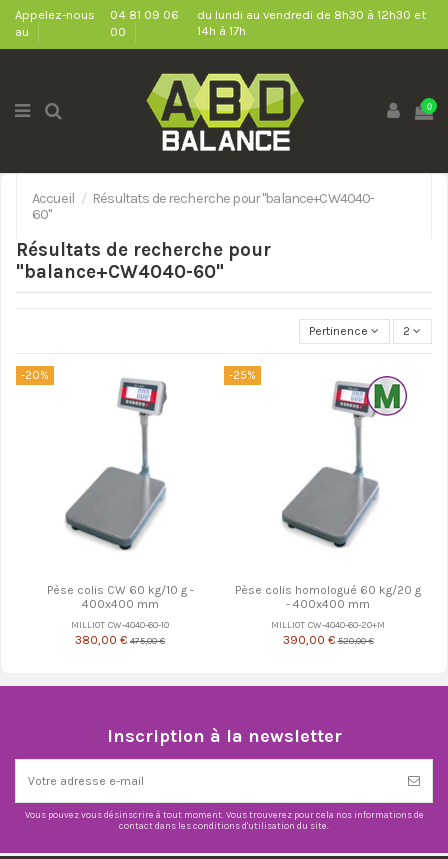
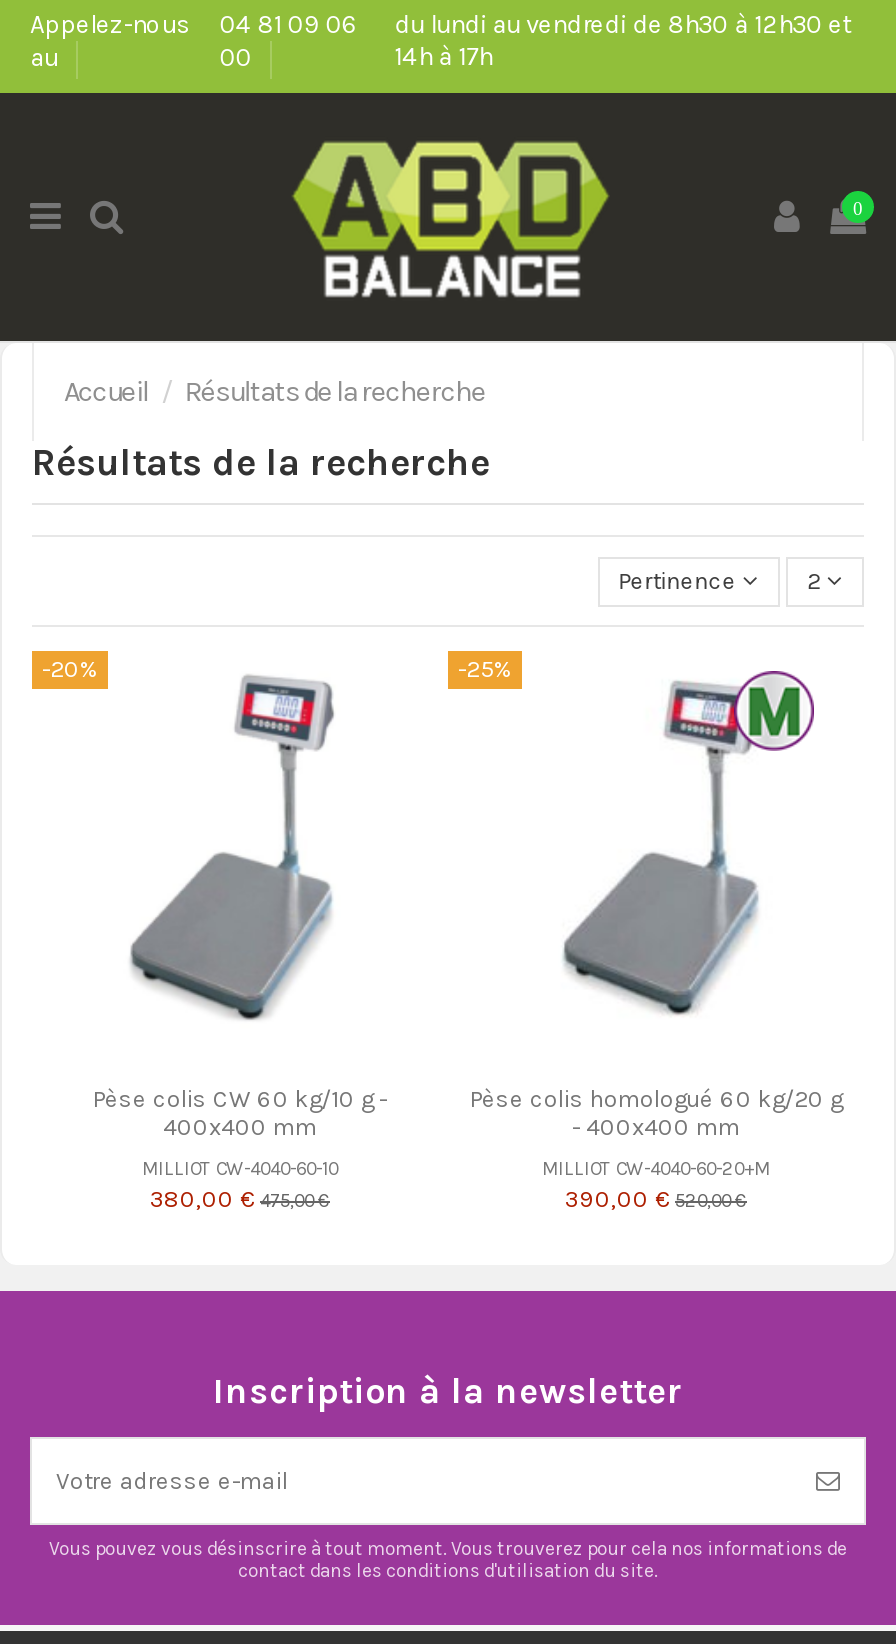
- Résultats de recherche pour "balance+CW4040-
- 60"
+ Résultats de la recherche

- Résultats de recherche pour
- "balance+CW4040-60"
+ Résultats de la recherche
